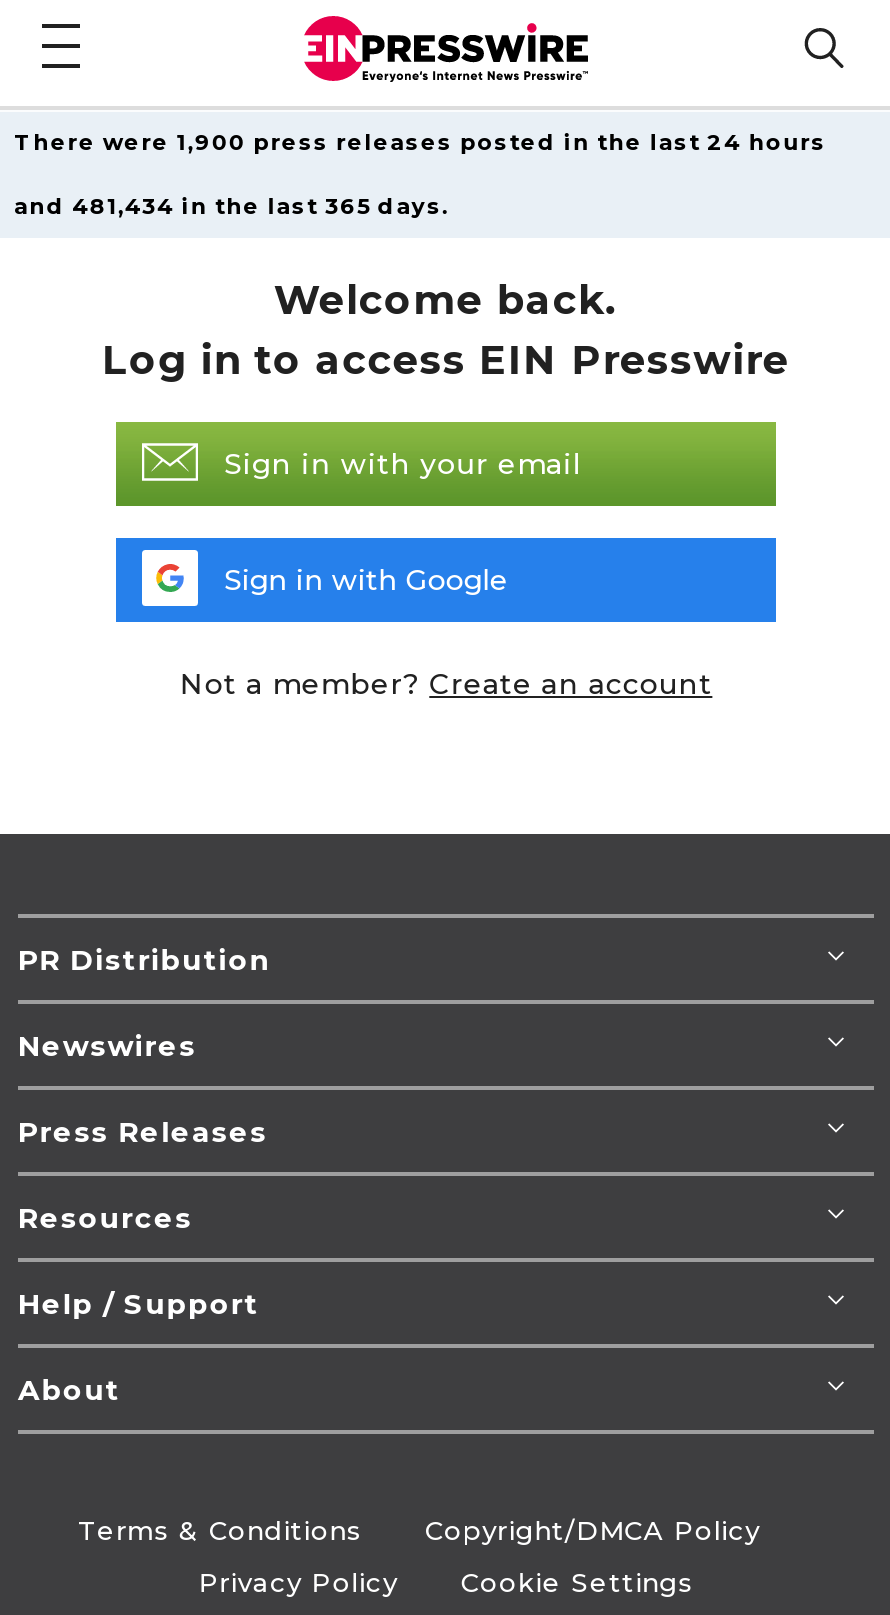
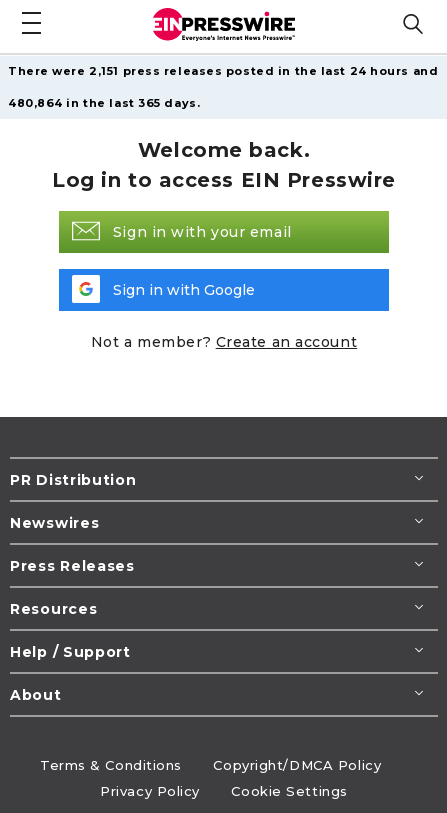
- There were 1,900 press releases posted in the last 24 hours
+ There were 2,151 press releases posted in the last 24 hours and

- and 481,434 in the last 365 days.
+ 480,864 in the last 365 days.
